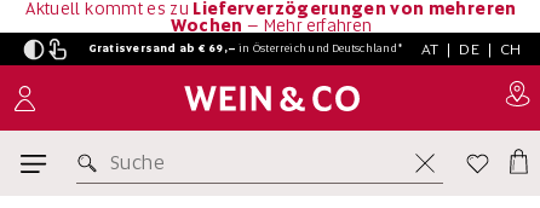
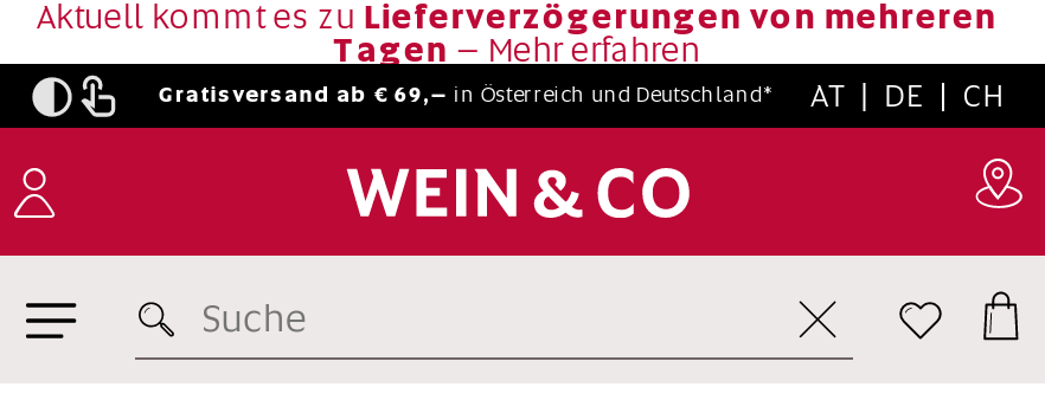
- Wochen– Mehr erfahren
+ Tagen– Mehr erfahren
